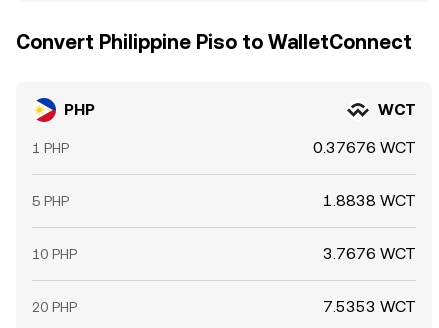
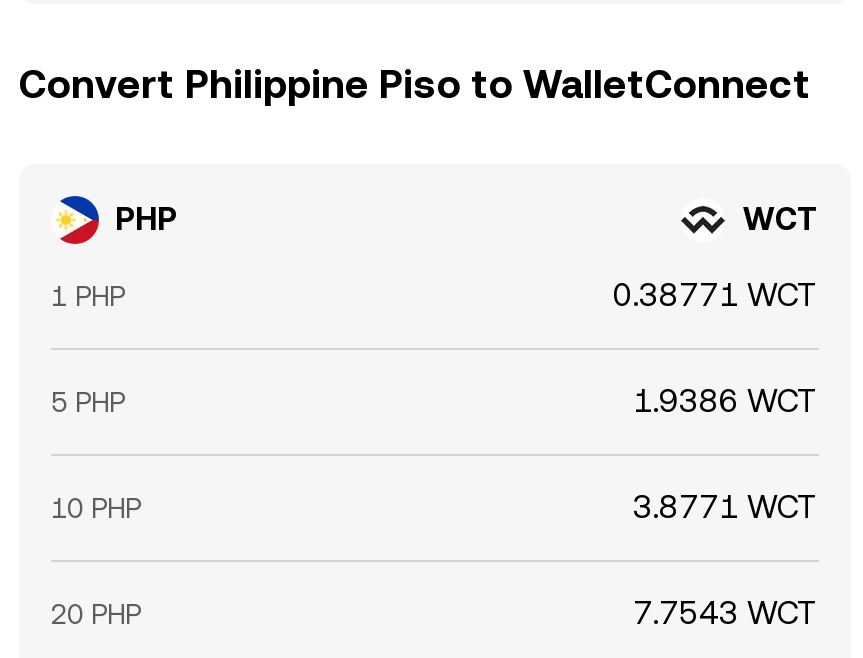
- 0.37676 WCT
+ 0.38771 WCT

- 1.8838 WCT
+ 1.9386 WCT

- 3.7676 WCT
+ 3.8771 WCT

- 7.5353 WCT
+ 7.7543 WCT
